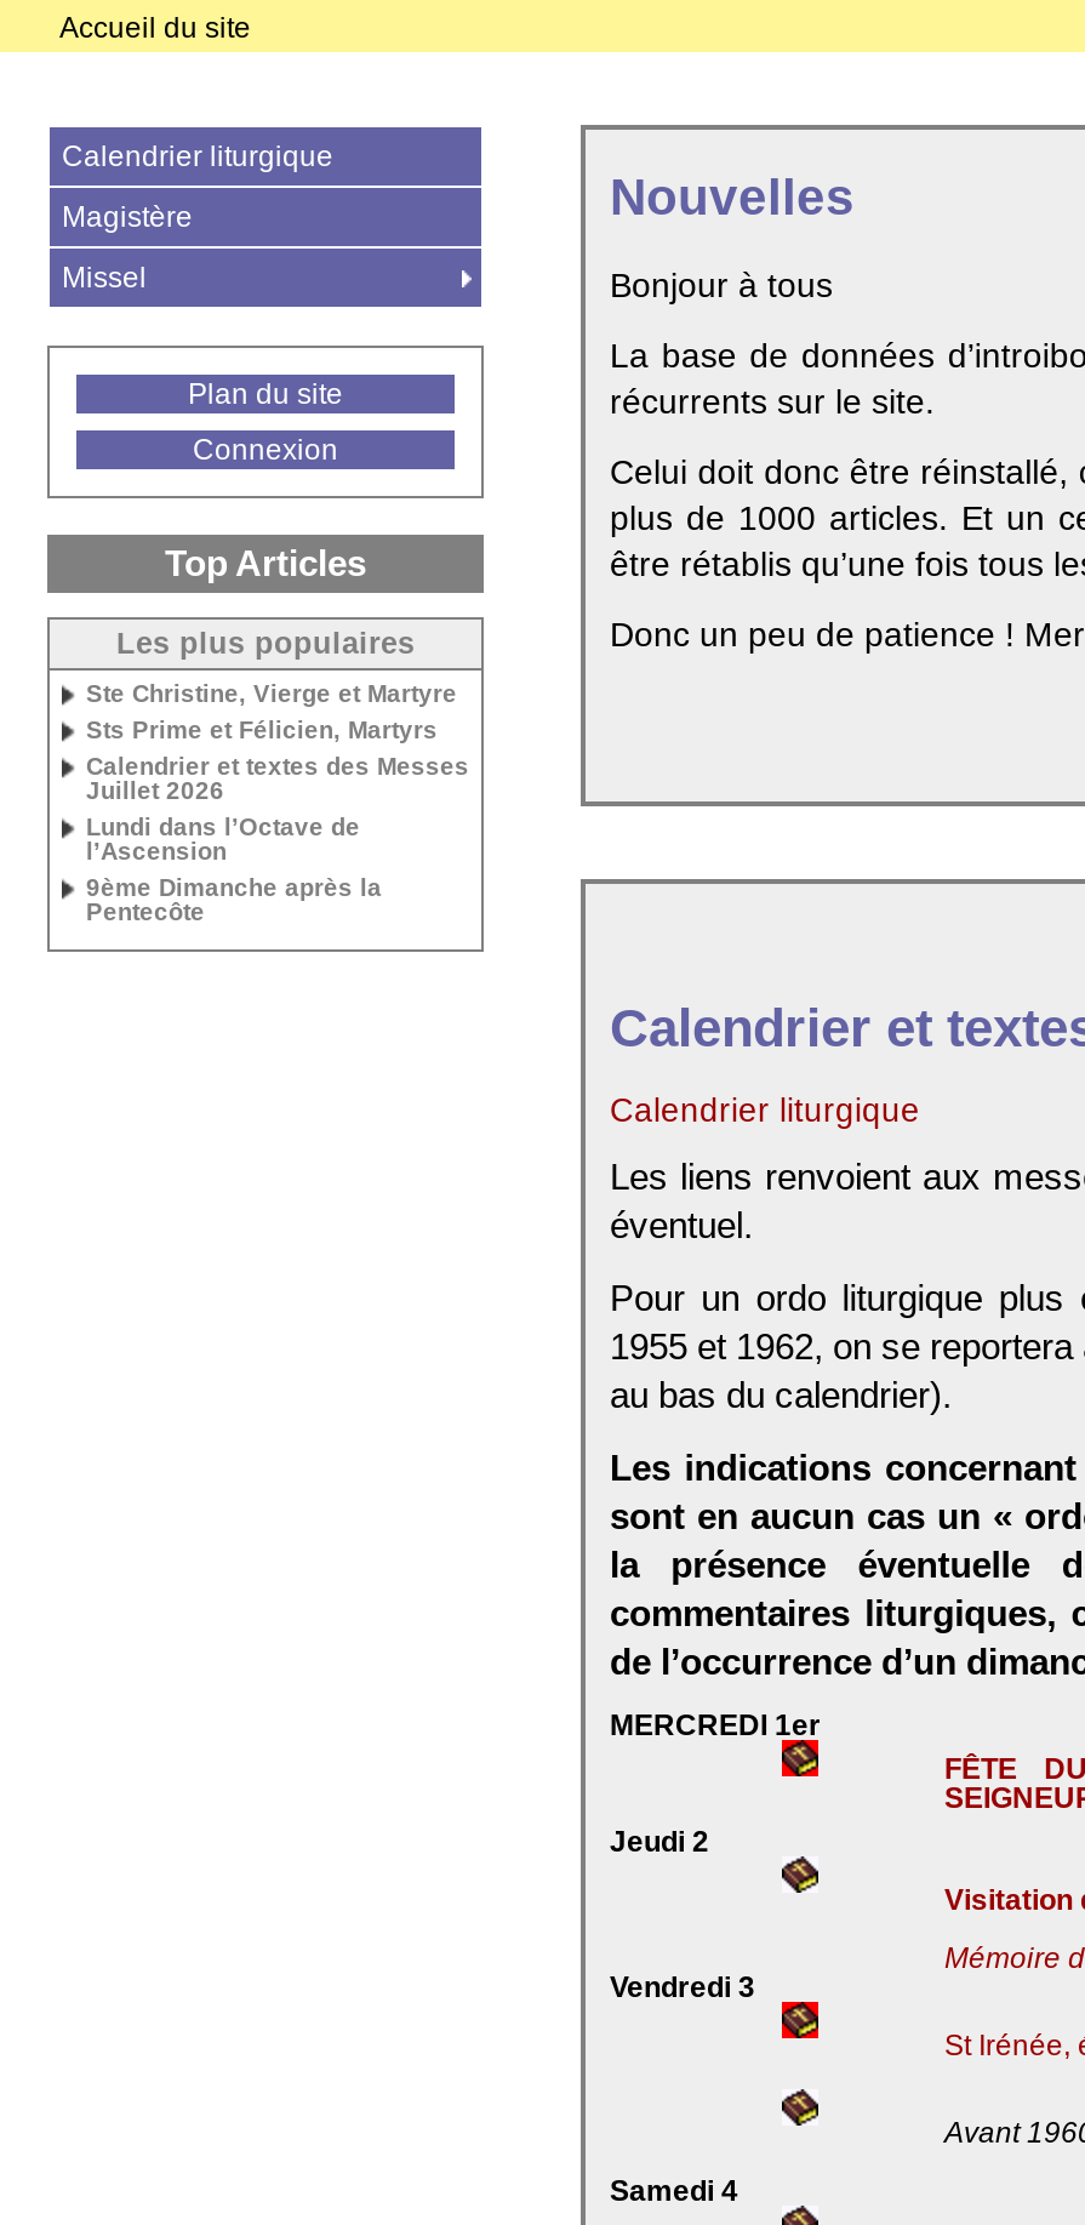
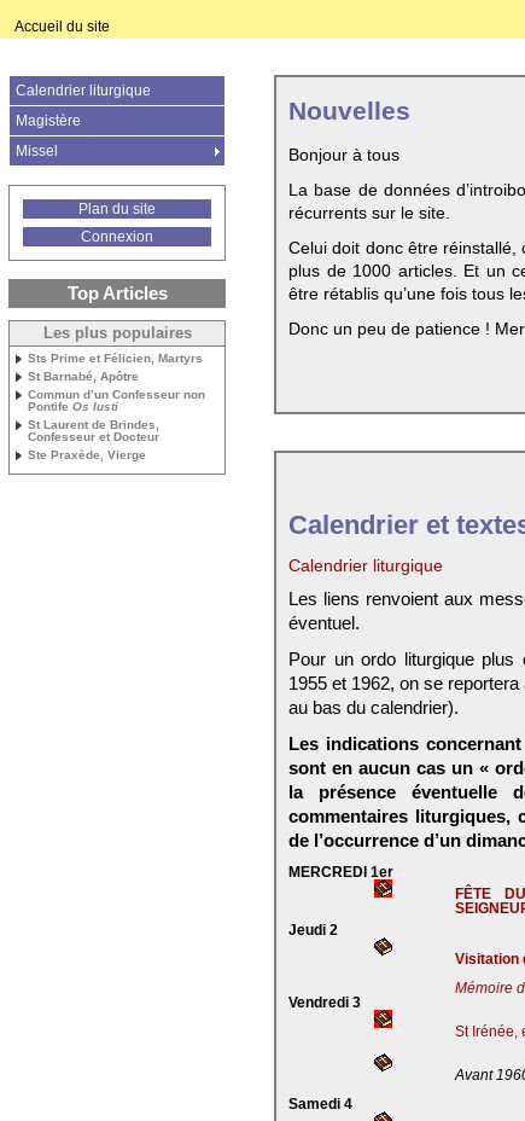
- Ste Christine, Vierge et Martyre

- Calendrier et textes des Messes
- Juillet 2026
- Lundi dans l’Octave de
- l’Ascension
- 9ème Dimanche après la
- Pentecôte
+ St Barnabé, Apôtre
+ Commun d’un Confesseur non
+ Pontife Os Iusti
+ St Laurent de Brindes,
+ Confesseur et Docteur
+ Ste Praxède, Vierge
